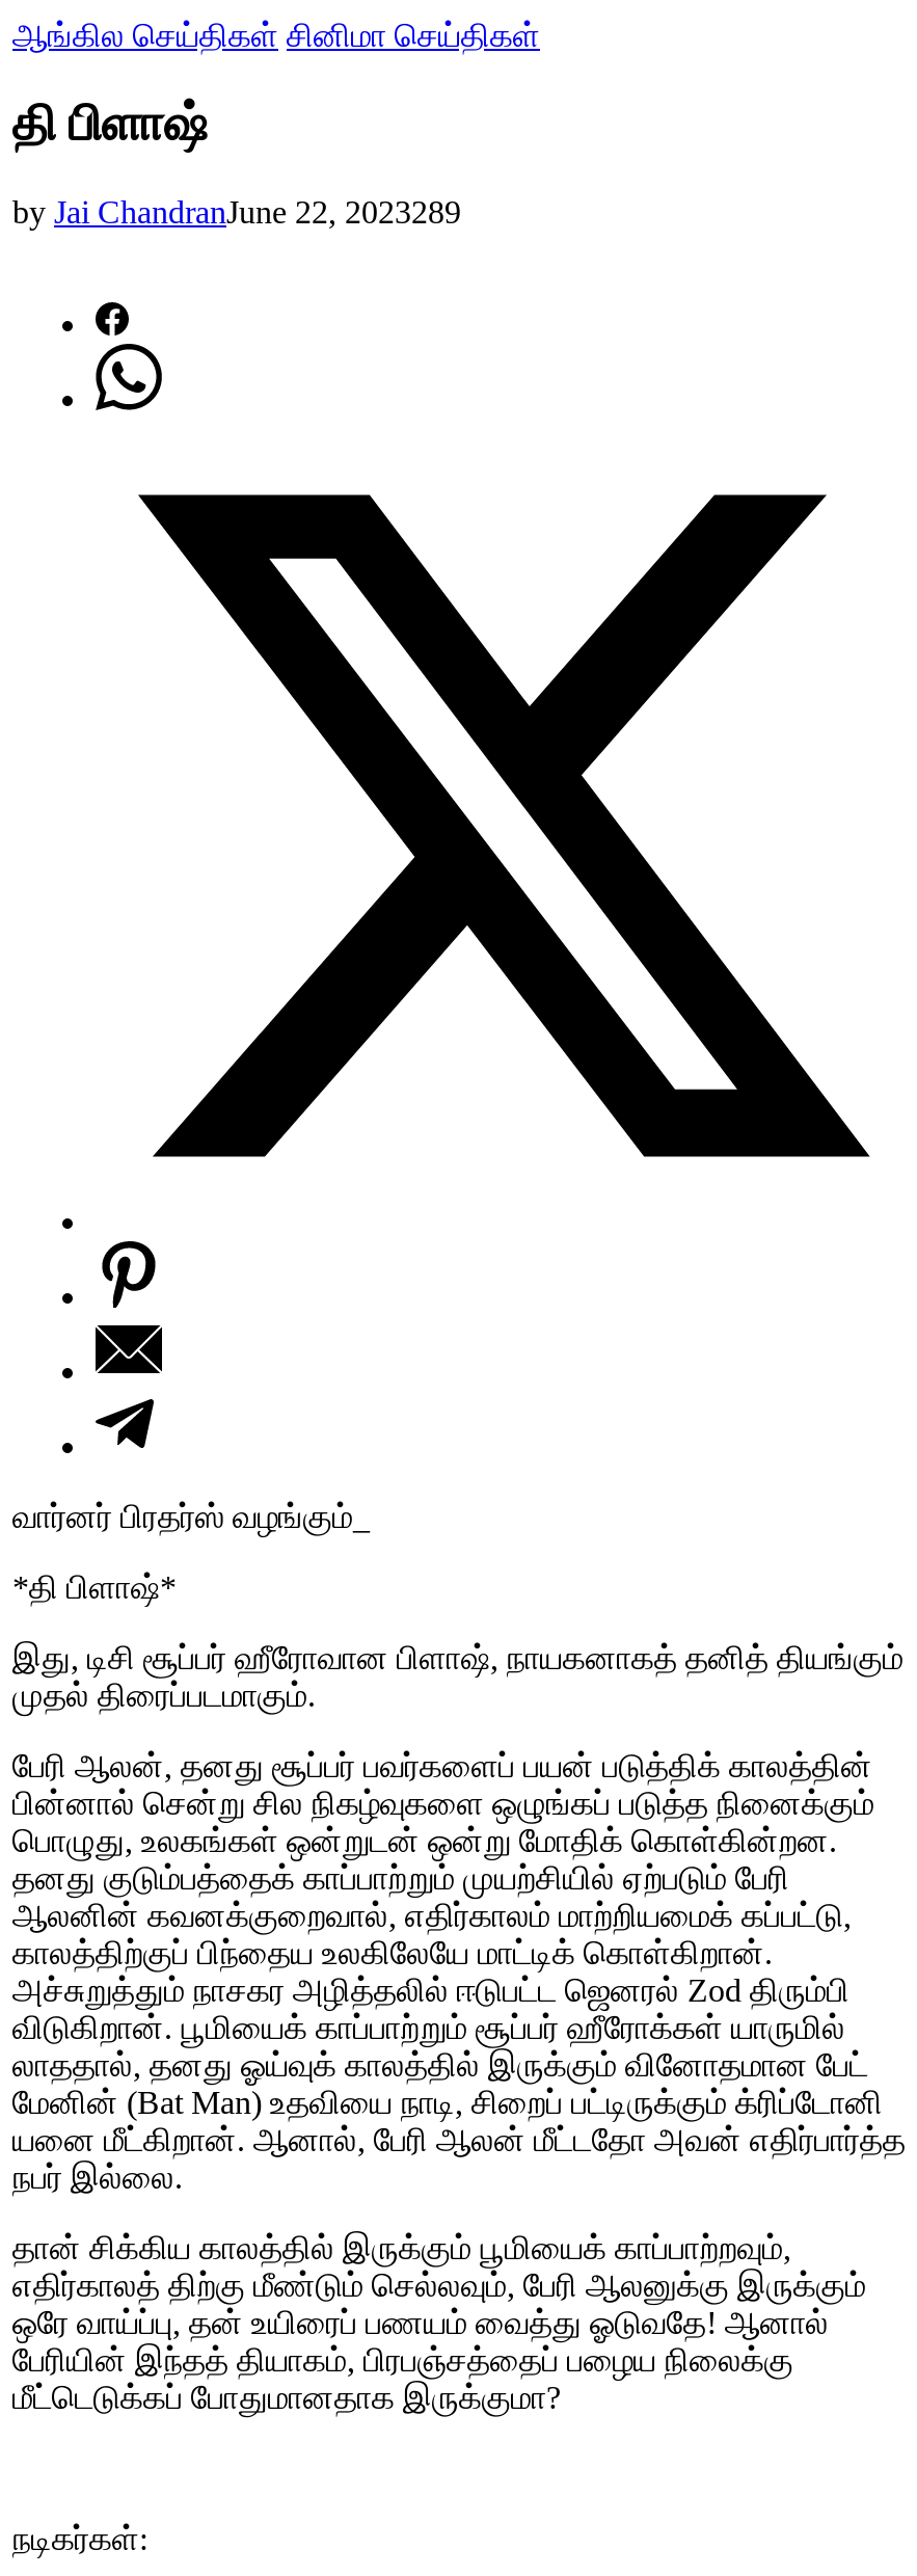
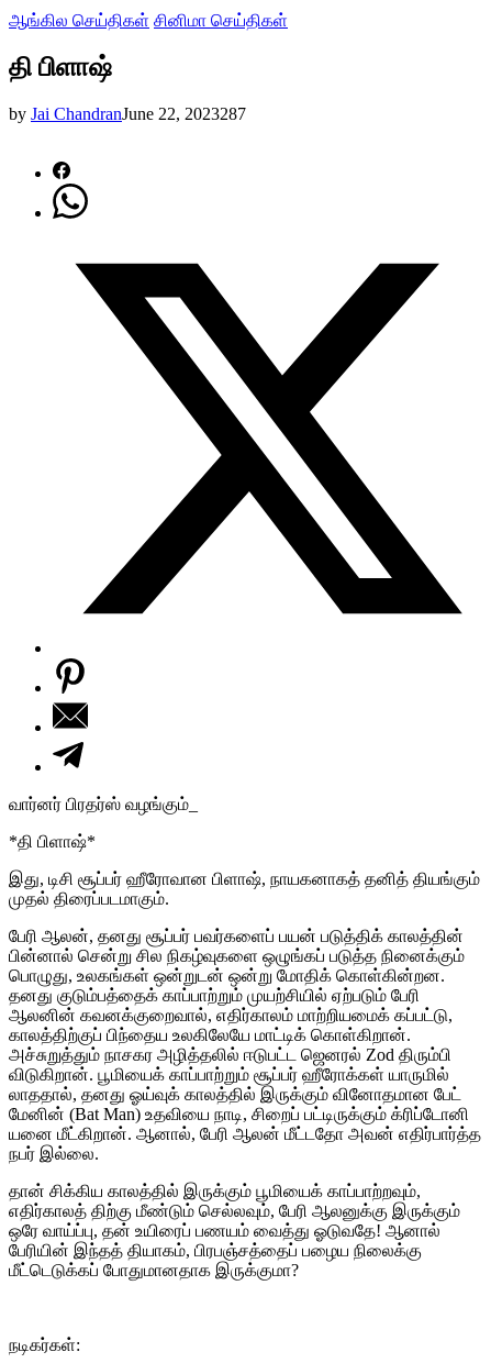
- by Jai ChandranJune 22, 2023289
+ by Jai ChandranJune 22, 2023287
